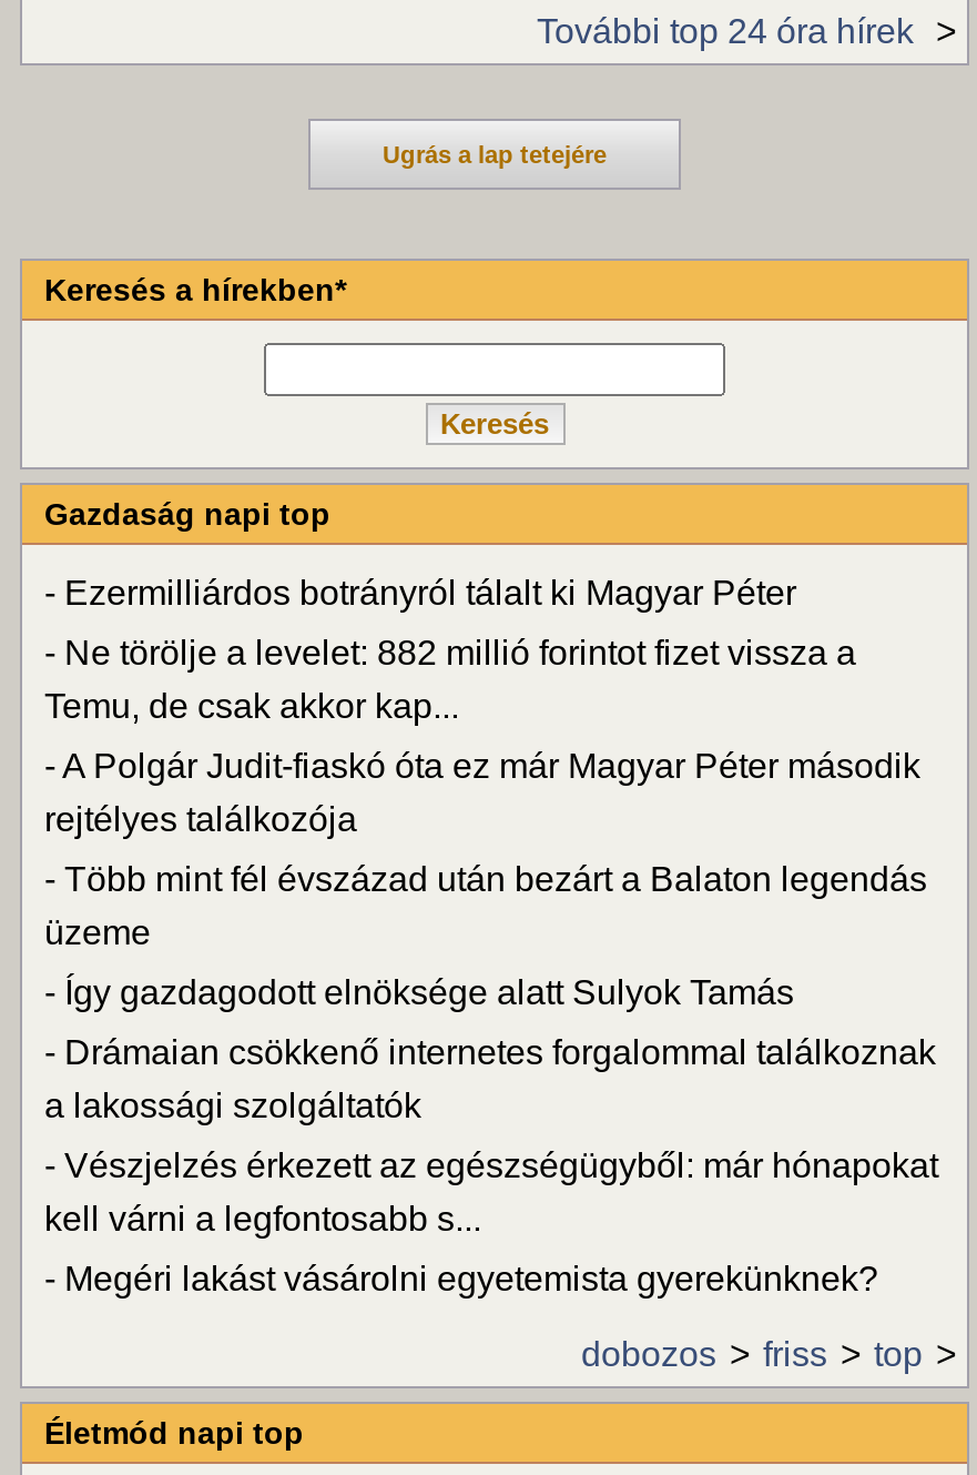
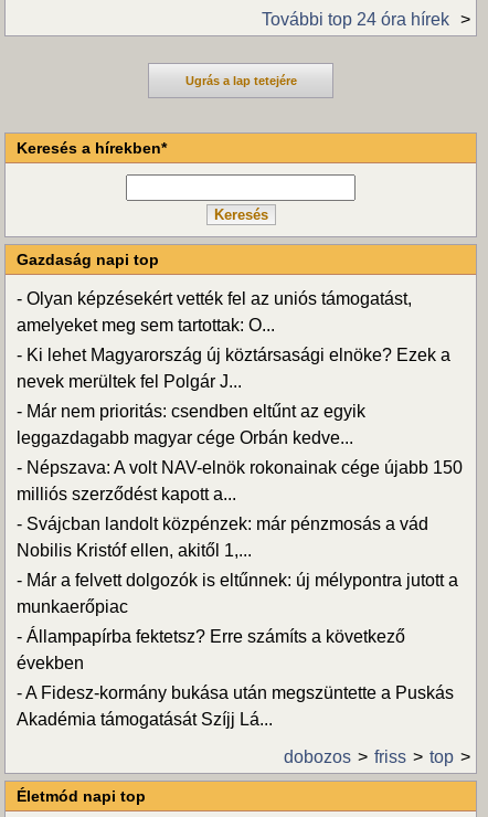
- - Ezermilliárdos botrányról tálalt ki Magyar Péter
+ - Olyan képzésekért vették fel az uniós támogatást,
+ amelyeket meg sem tartottak: O...

- - Ne törölje a levelet: 882 millió forintot fizet vissza a
- Temu, de csak akkor kap...
+ - Ki lehet Magyarország új köztársasági elnöke? Ezek a
+ nevek merültek fel Polgár J...

- - A Polgár Judit-fiaskó óta ez már Magyar Péter második
- rejtélyes találkozója
+ - Már nem prioritás: csendben eltűnt az egyik
+ leggazdagabb magyar cége Orbán kedve...

- - Több mint fél évszázad után bezárt a Balaton legendás
- üzeme
+ - Népszava: A volt NAV-elnök rokonainak cége újabb 150
+ milliós szerződést kapott a...

- - Így gazdagodott elnöksége alatt Sulyok Tamás
+ - Svájcban landolt közpénzek: már pénzmosás a vád
+ Nobilis Kristóf ellen, akitől 1,...

- - Drámaian csökkenő internetes forgalommal találkoznak
- a lakossági szolgáltatók
+ - Már a felvett dolgozók is eltűnnek: új mélypontra jutott a
+ munkaerőpiac

- - Vészjelzés érkezett az egészségügyből: már hónapokat
- kell várni a legfontosabb s...
+ - Állampapírba fektetsz? Erre számíts a következő
+ években

- - Megéri lakást vásárolni egyetemista gyerekünknek?
+ - A Fidesz-kormány bukása után megszüntette a Puskás
+ Akadémia támogatását Szíjj Lá...
